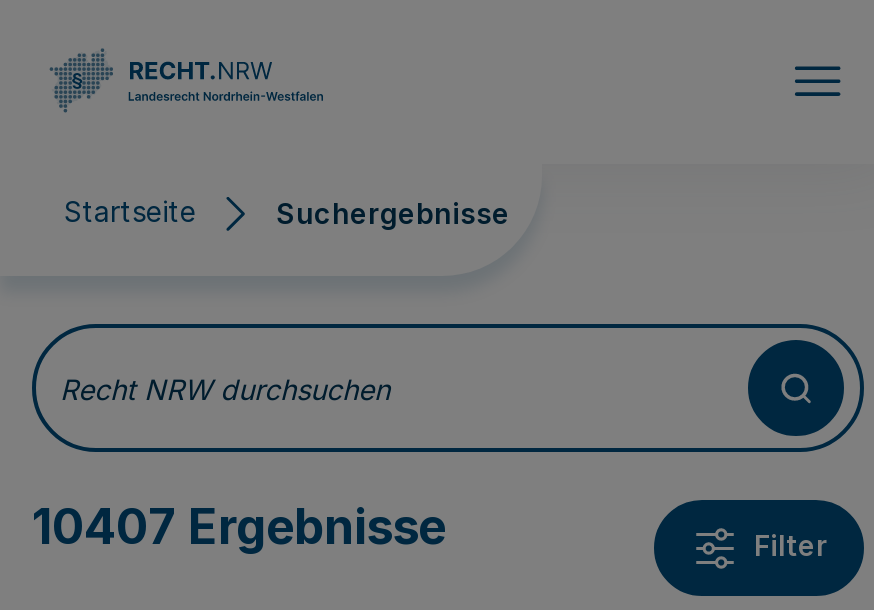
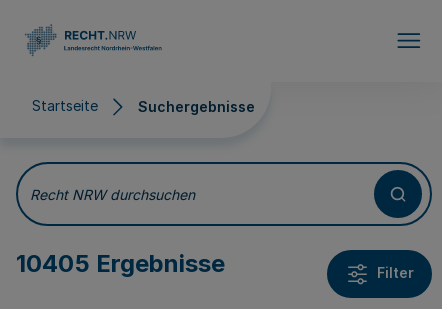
- 10407 Ergebnisse
+ 10405 Ergebnisse
